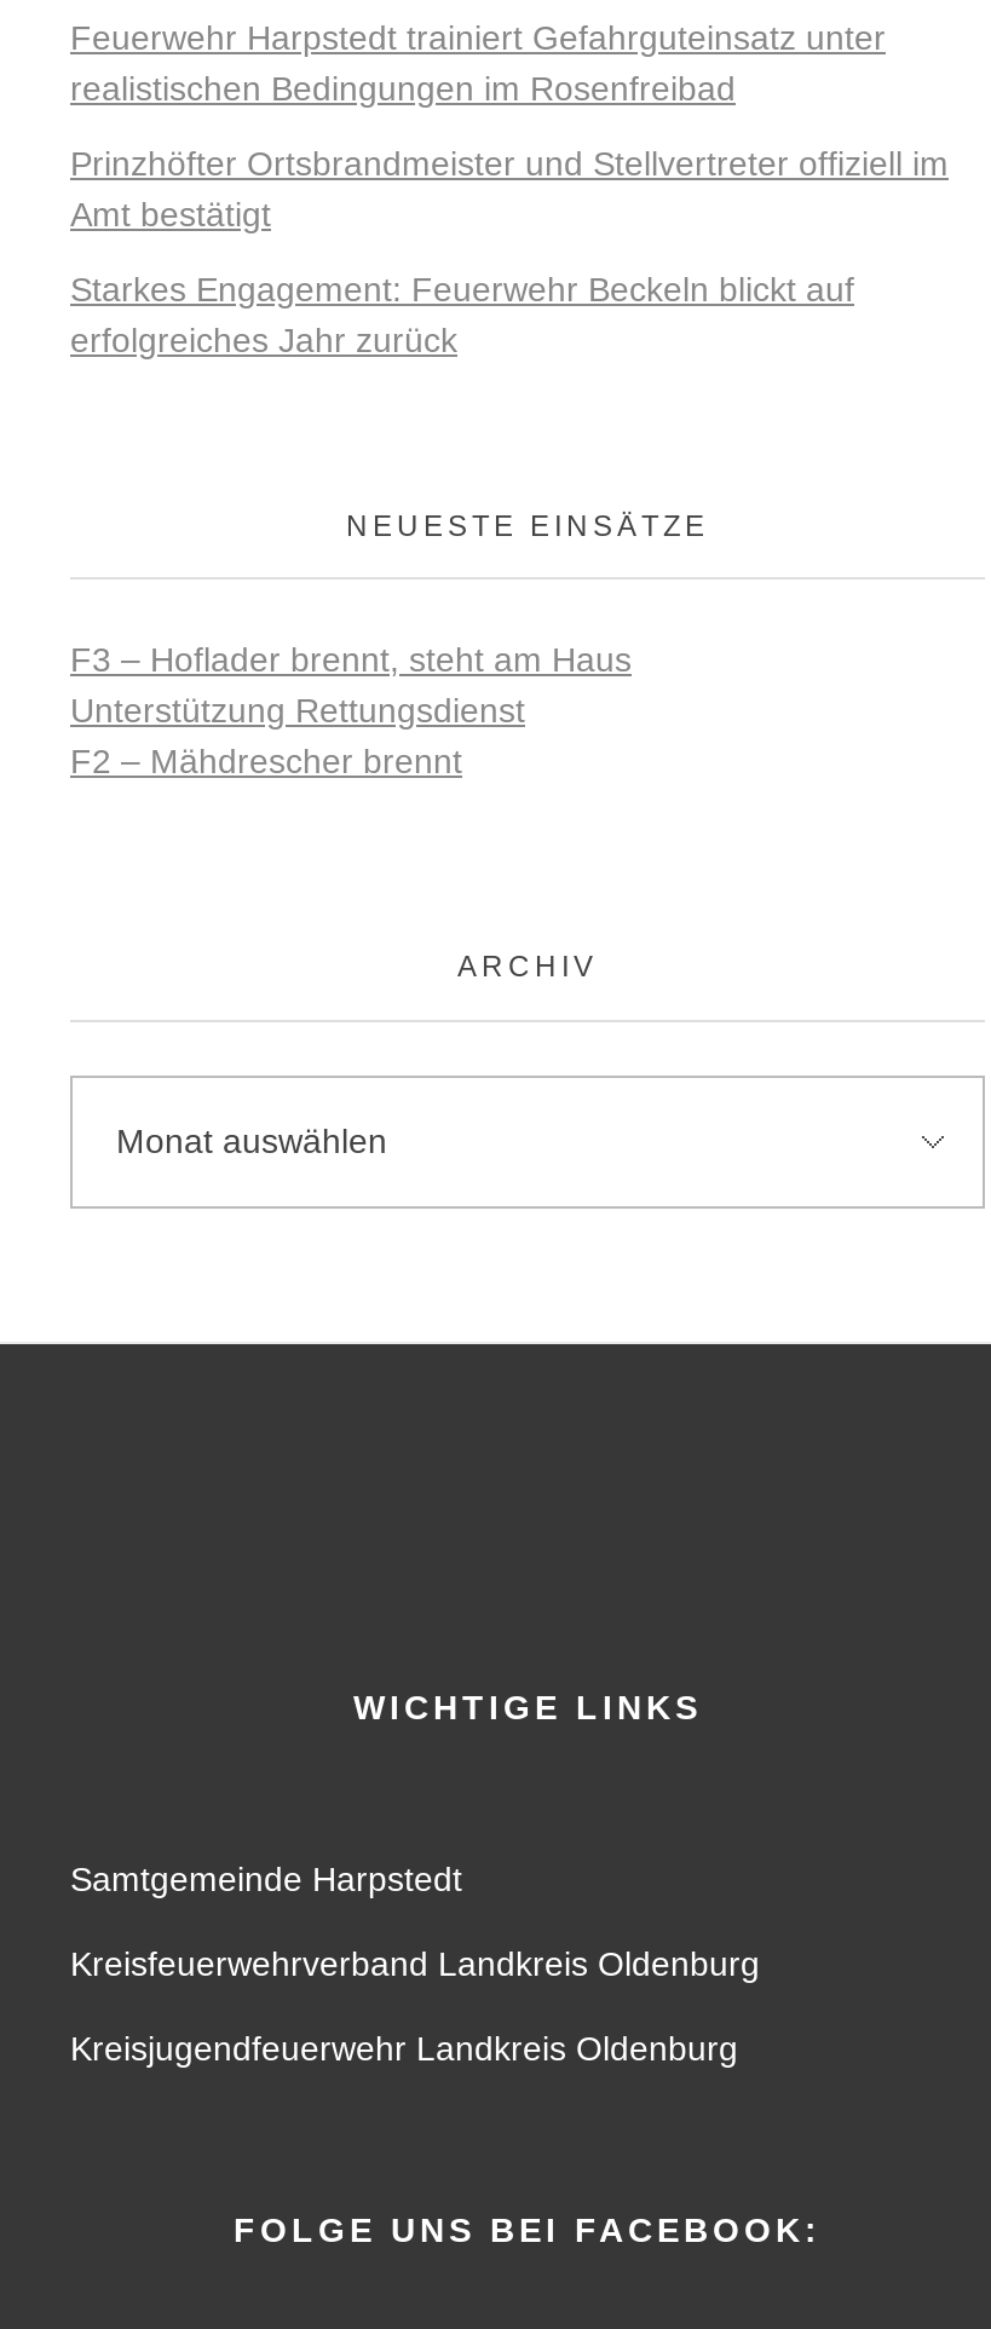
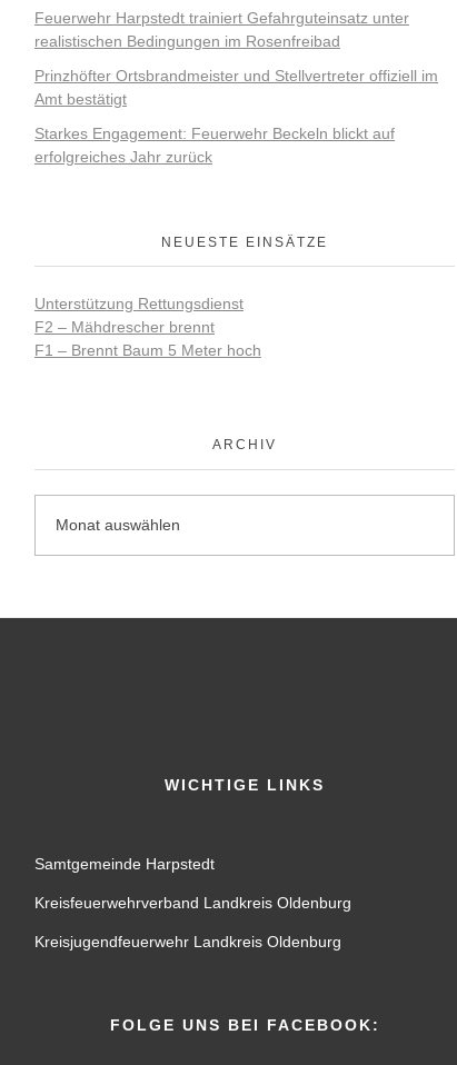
- F3 – Hoflader brennt, steht am Haus

moved up: Unterstützung Rettungsdienst | F2 – Mähdrescher brennt

+ F1 – Brennt Baum 5 Meter hoch
